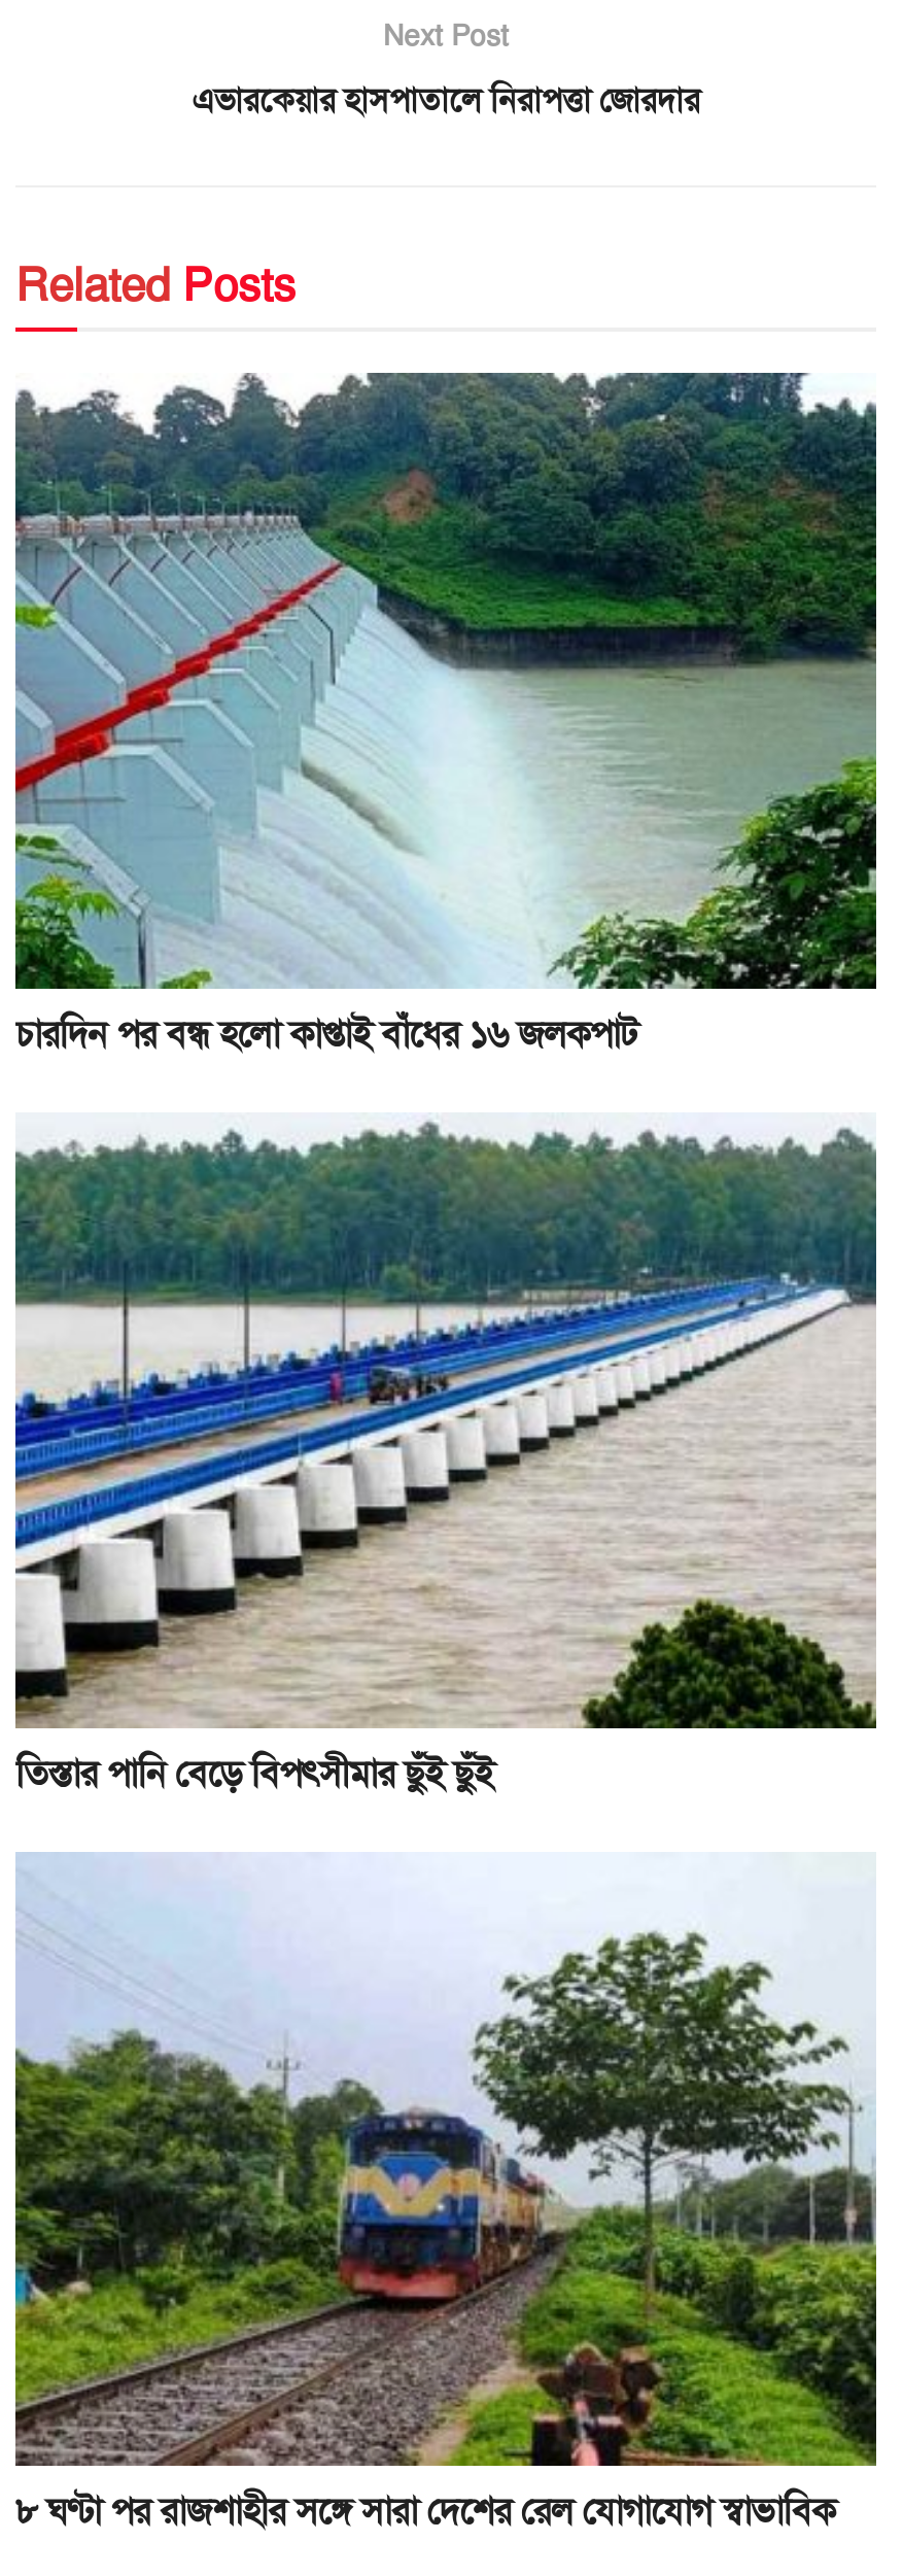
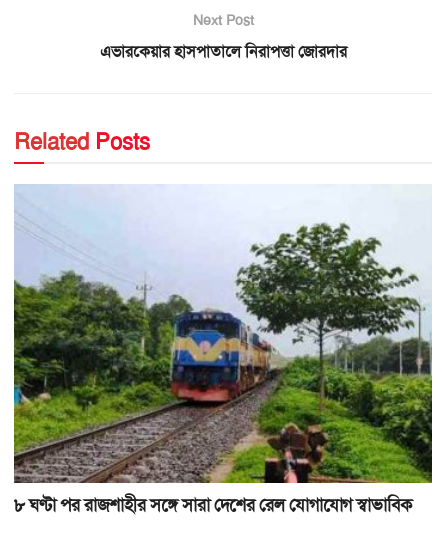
- [image]
- চারদিন পর বন্ধ হলো কাপ্তাই বাঁধের ১৬ জলকপাট

- [image]
- তিস্তার পানি বেড়ে বিপৎসীমার ছুঁই ছুঁই
